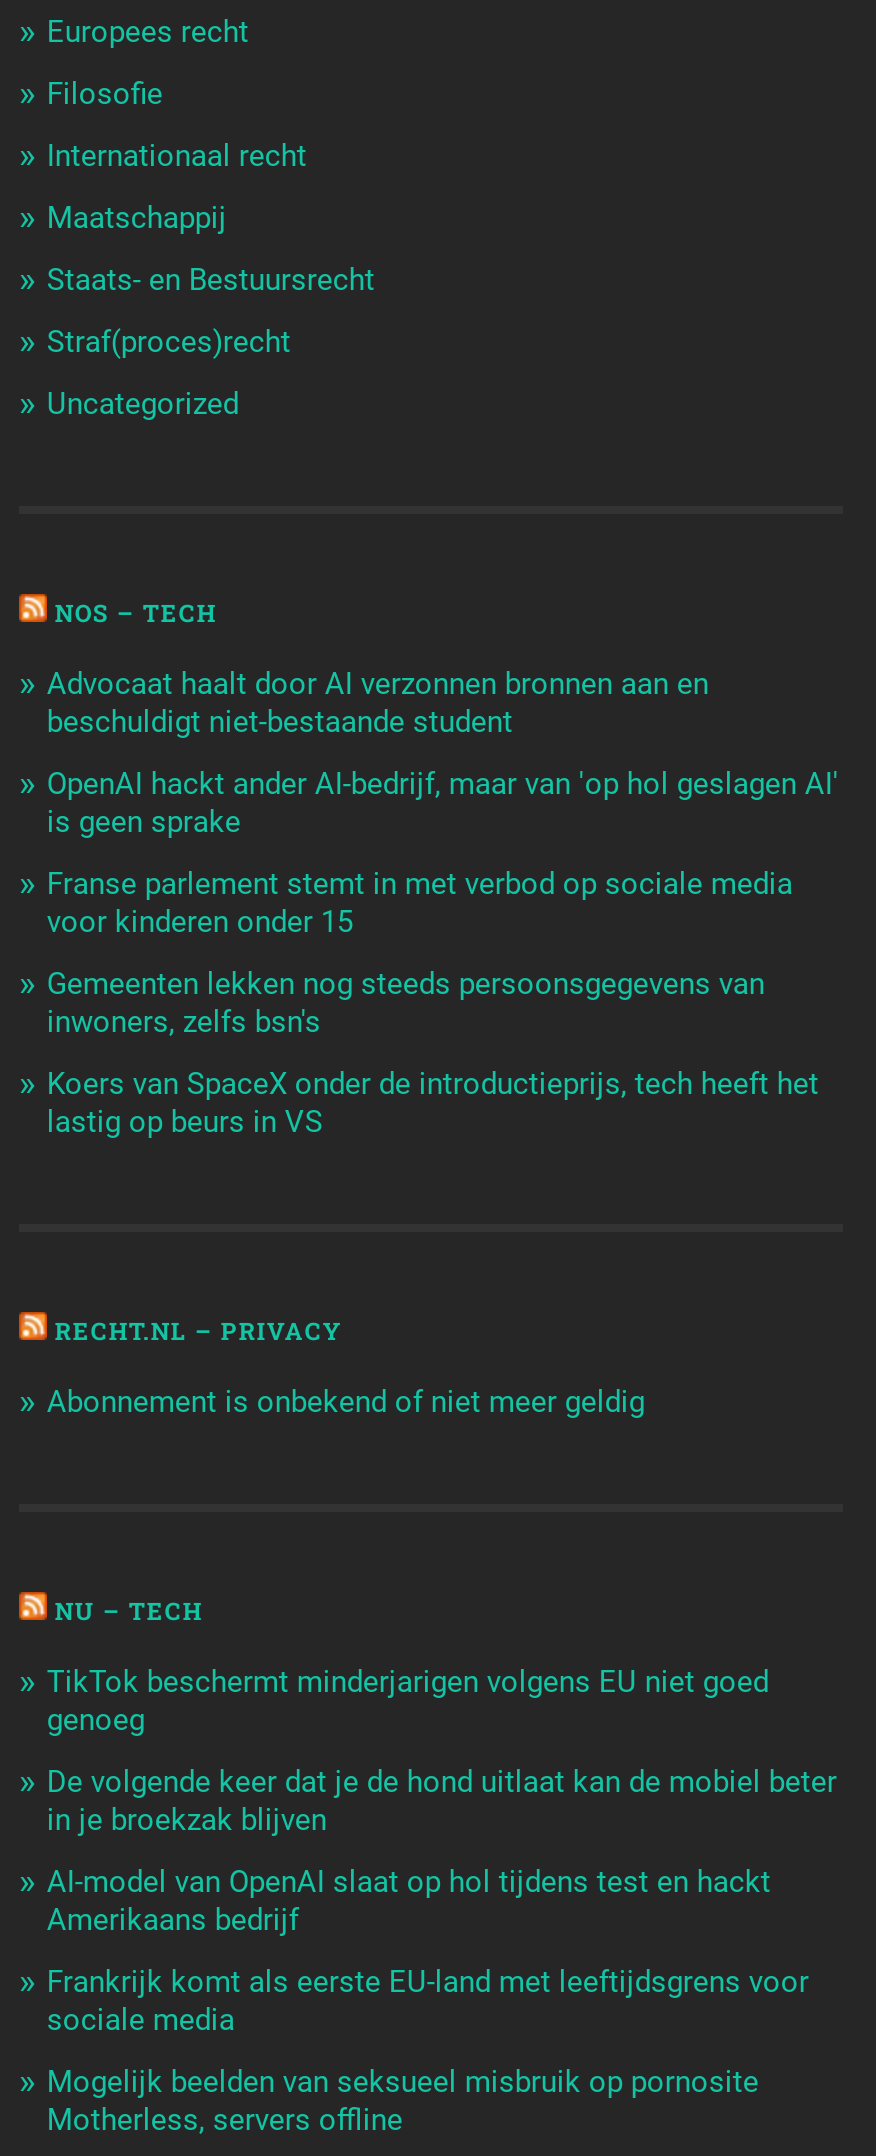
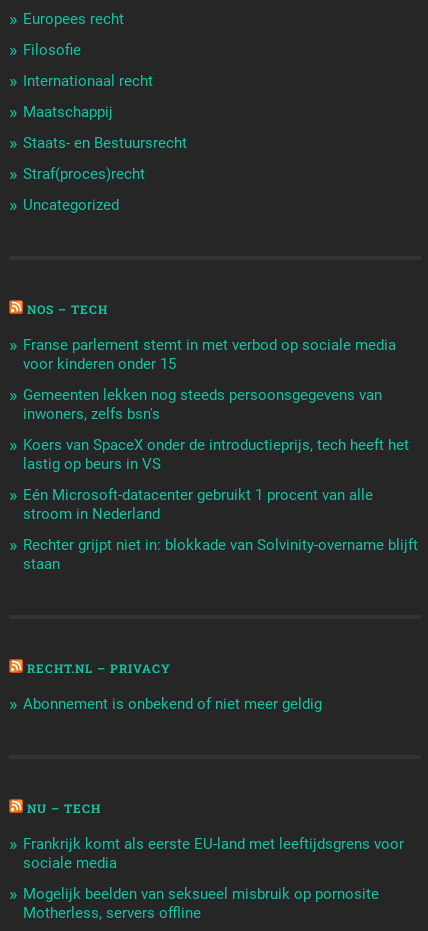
- Advocaat haalt door AI verzonnen bronnen aan en
- beschuldigt niet-bestaande student
- OpenAI hackt ander AI-bedrijf, maar van 'op hol geslagen AI'
- is geen sprake

+ Eén Microsoft-datacenter gebruikt 1 procent van alle
+ stroom in Nederland
+ Rechter grijpt niet in: blokkade van Solvinity-overname blijft
+ staan

- TikTok beschermt minderjarigen volgens EU niet goed
- genoeg
- De volgende keer dat je de hond uitlaat kan de mobiel beter
- in je broekzak blijven
- AI-model van OpenAI slaat op hol tijdens test en hackt
- Amerikaans bedrijf
